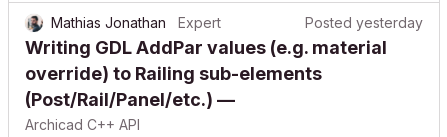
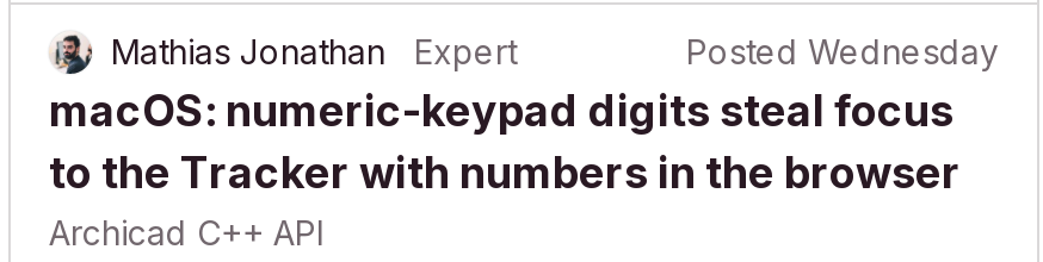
- Posted yesterday
- Writing GDL AddPar values (e.g. material
- override) to Railing sub-elements
- (Post/Rail/Panel/etc.) —
+ Posted Wednesday
+ macOS: numeric-keypad digits steal focus
+ to the Tracker with numbers in the browser
